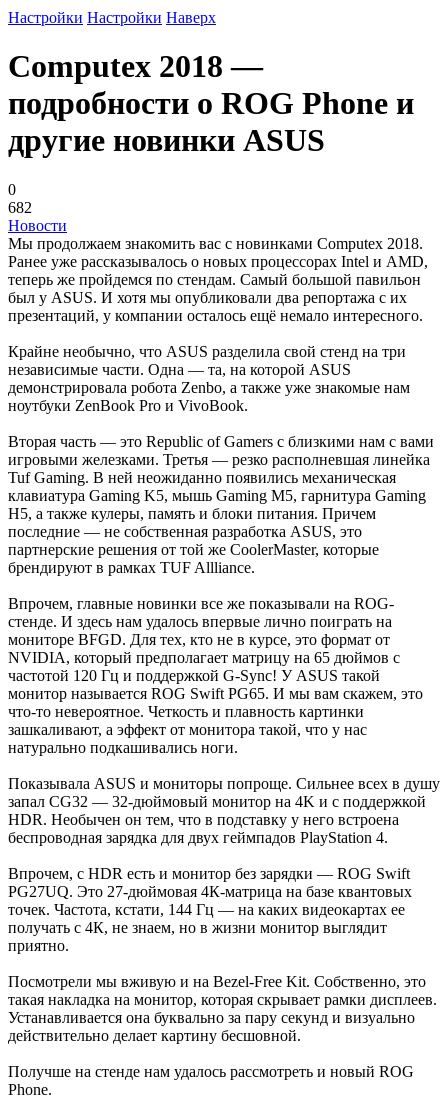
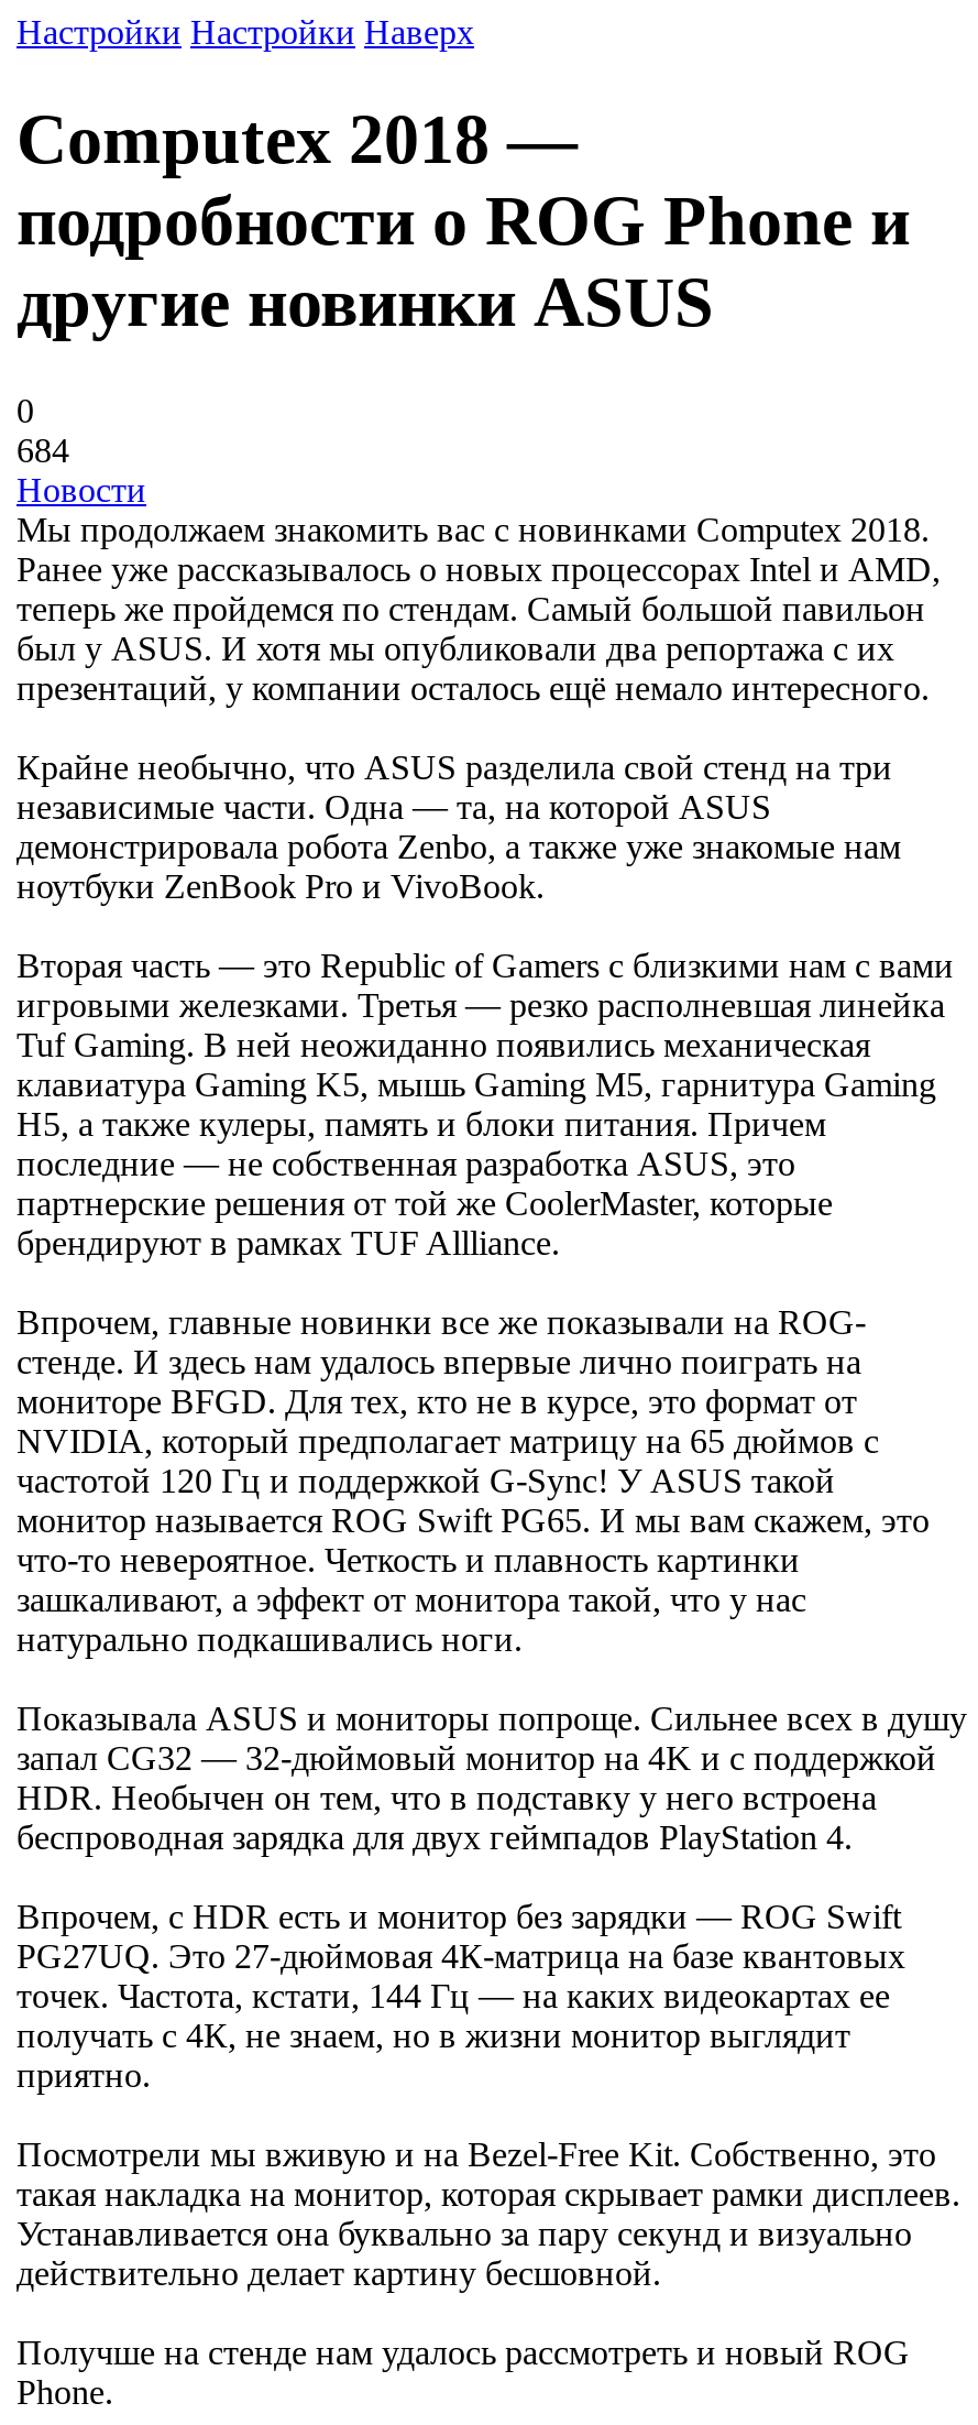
- 682
+ 684
